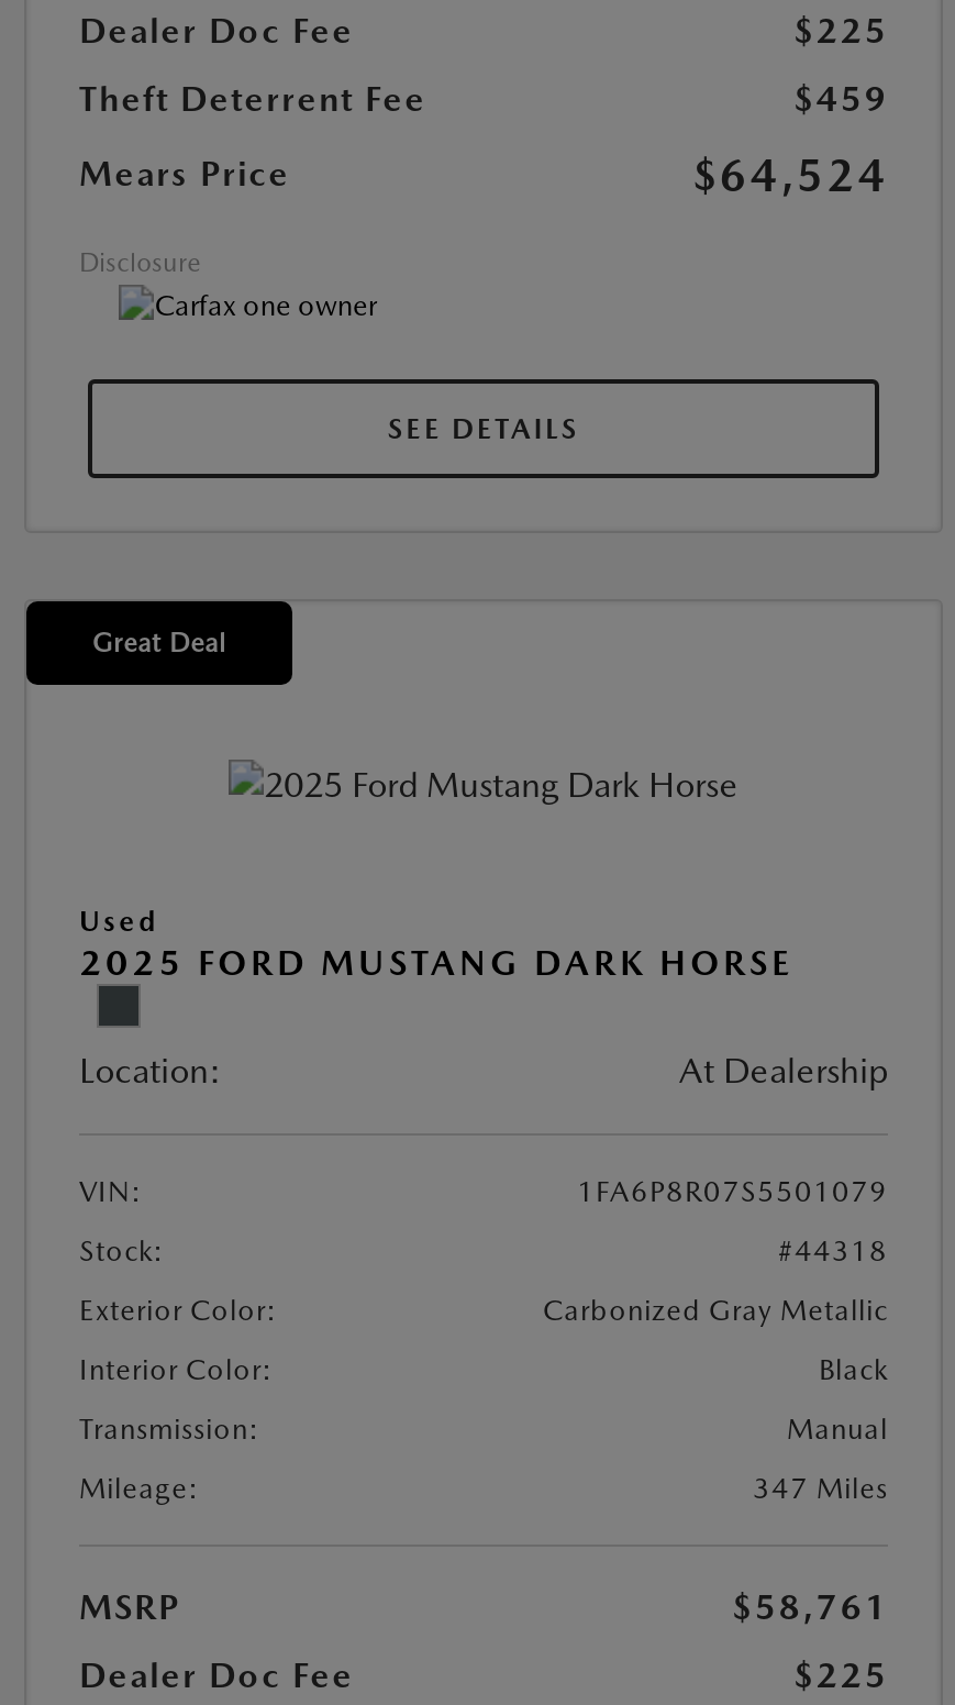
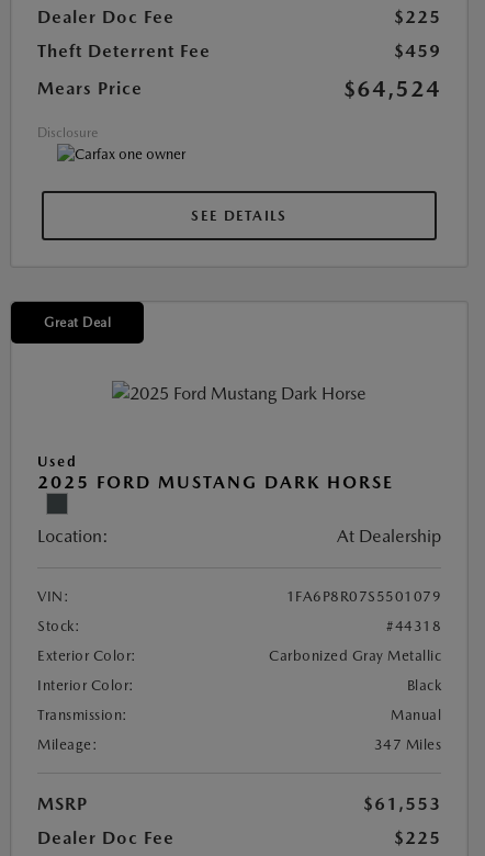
- $58,761
+ $61,553
